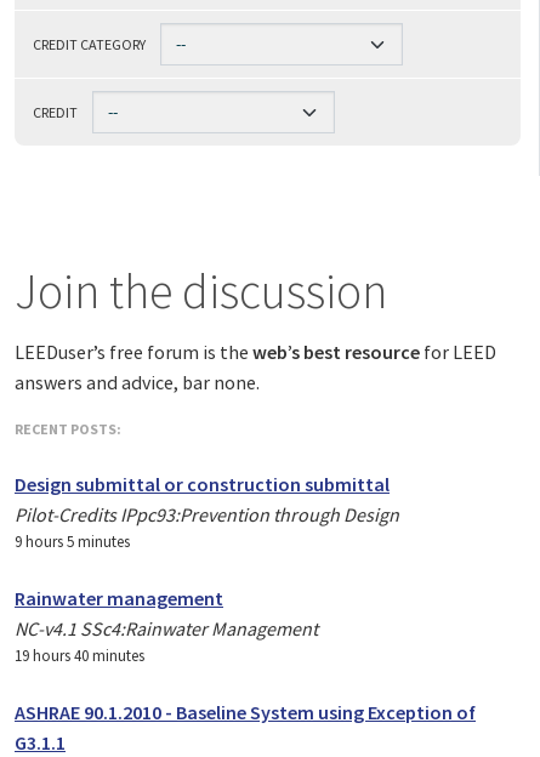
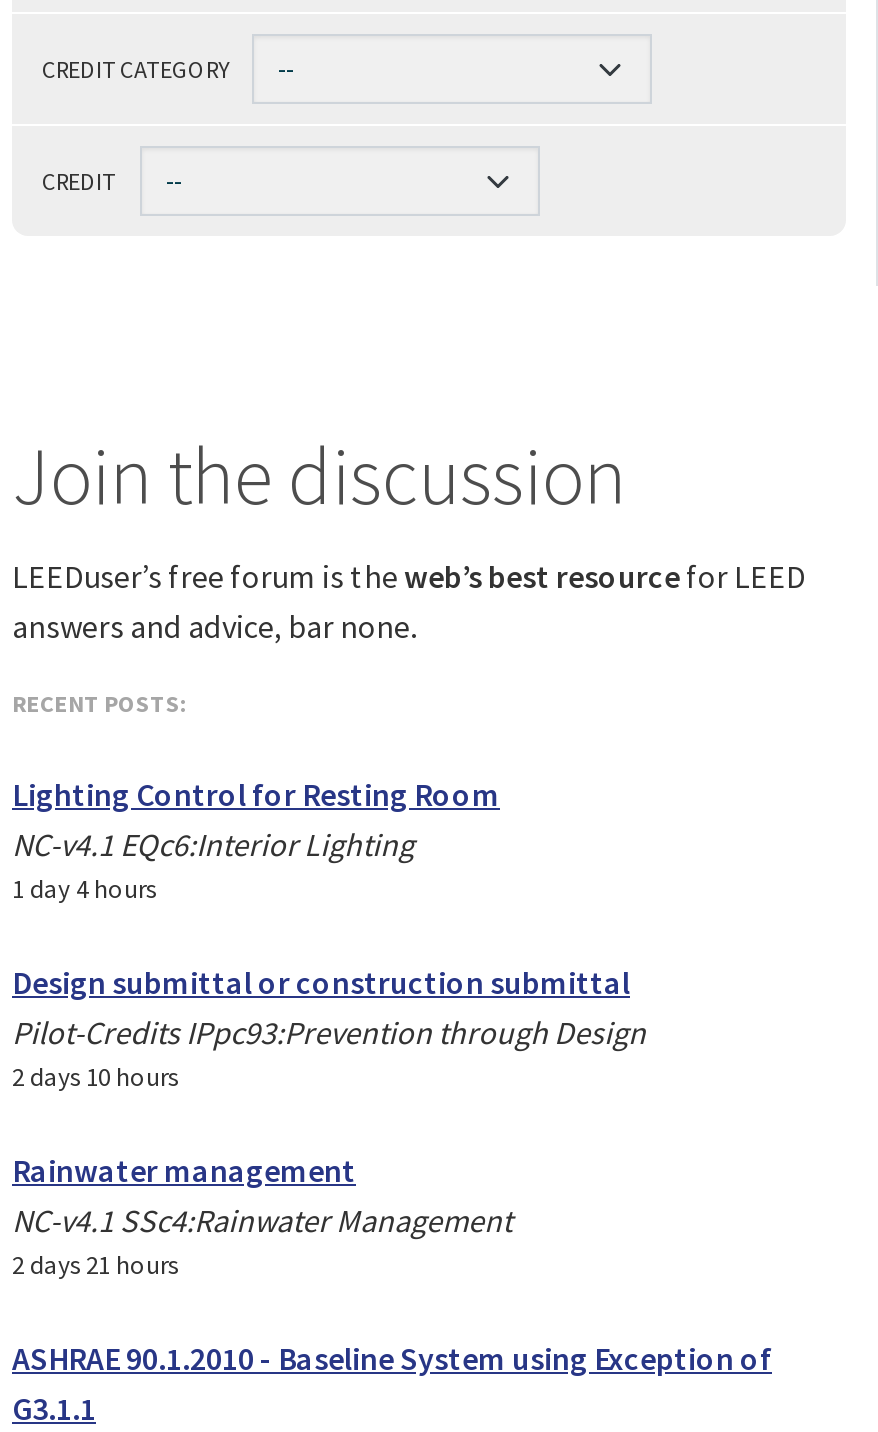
+ Lighting Control for Resting Room
+ NC-v4.1 EQc6:Interior Lighting
+ 1 day 4 hours

- 9 hours 5 minutes
+ 2 days 10 hours

- 19 hours 40 minutes
+ 2 days 21 hours
